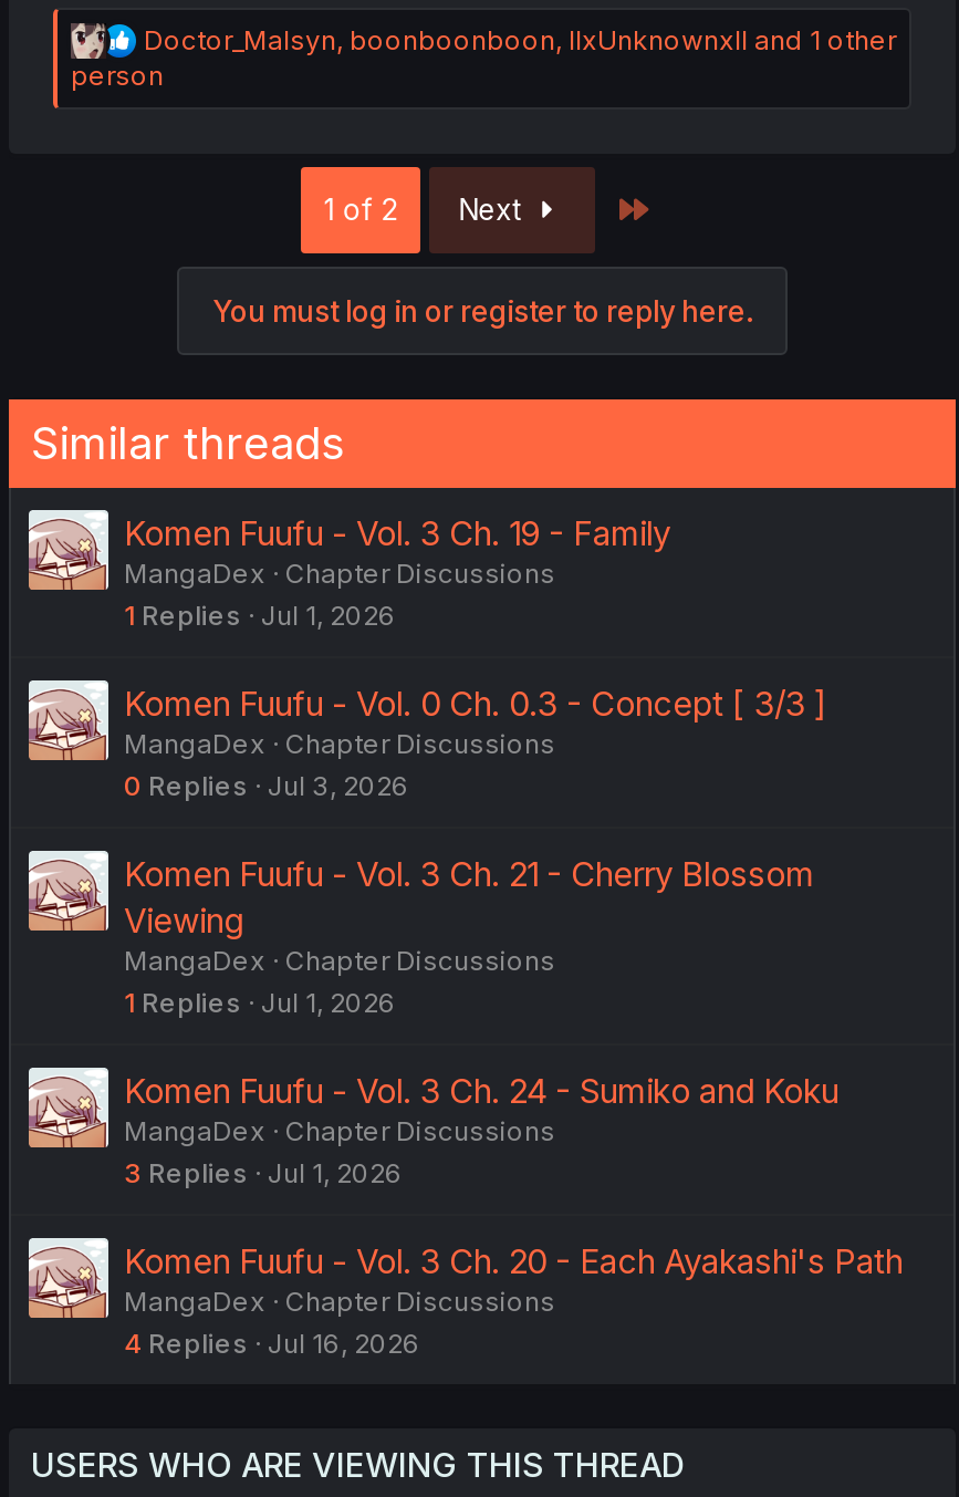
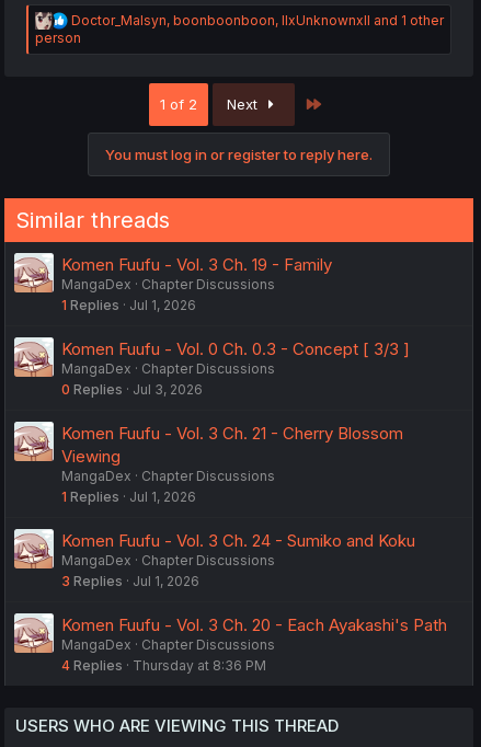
- 4 Replies Jul 16, 2026
+ 4 Replies Thursday at 8:36 PM
